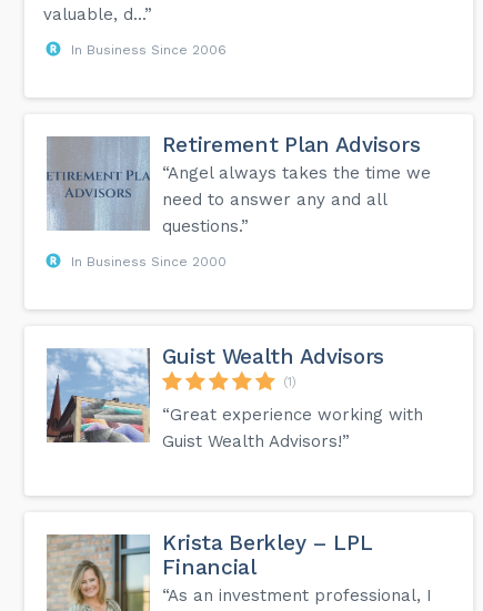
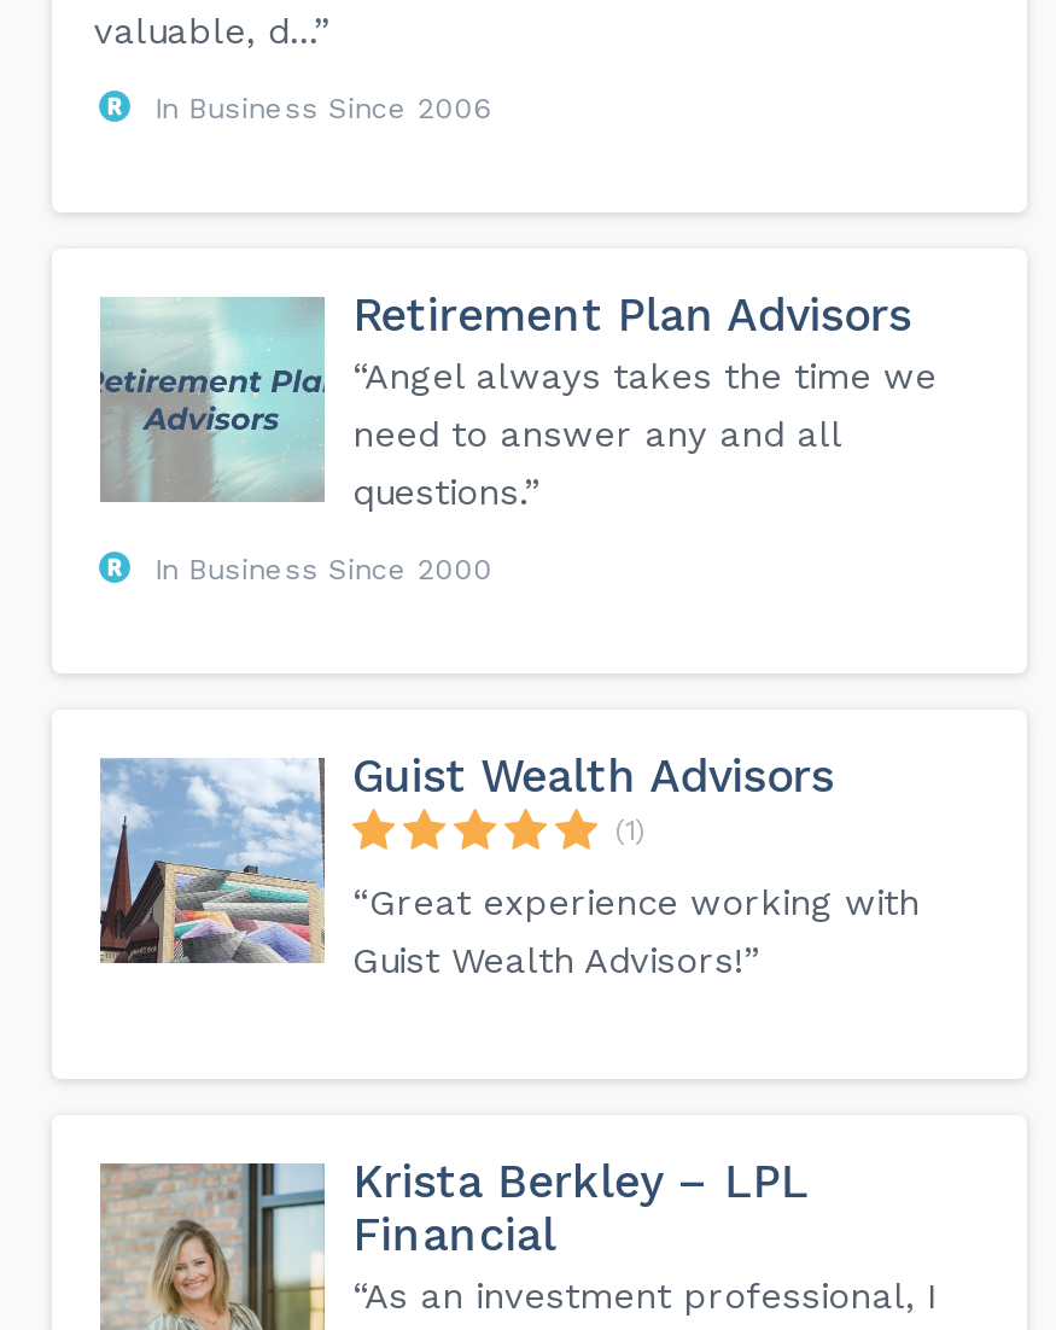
- [image]
+ [image]
